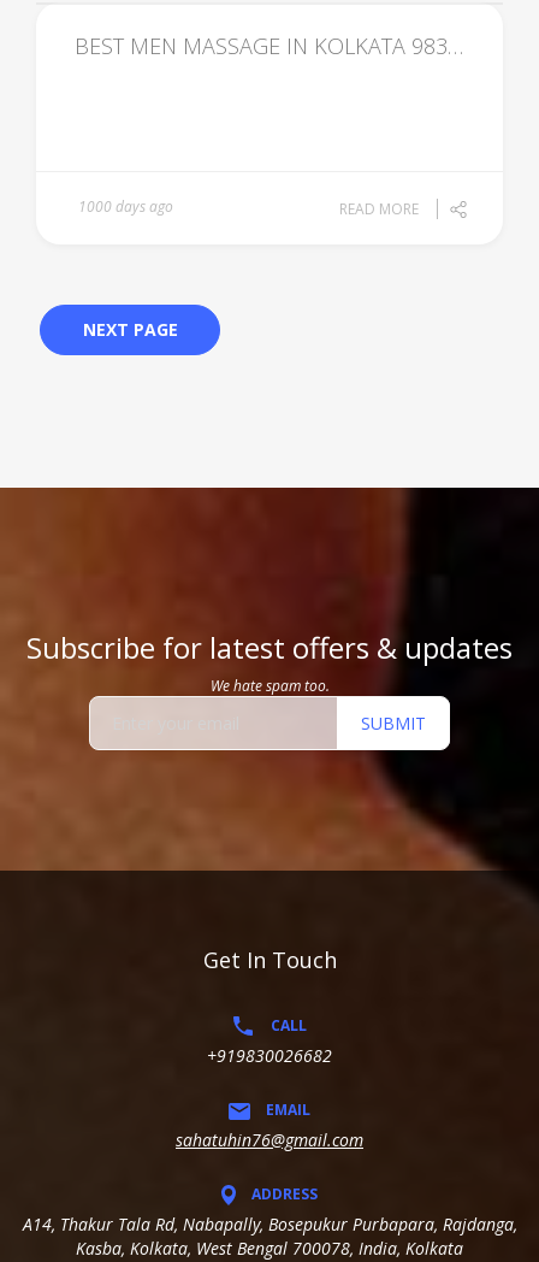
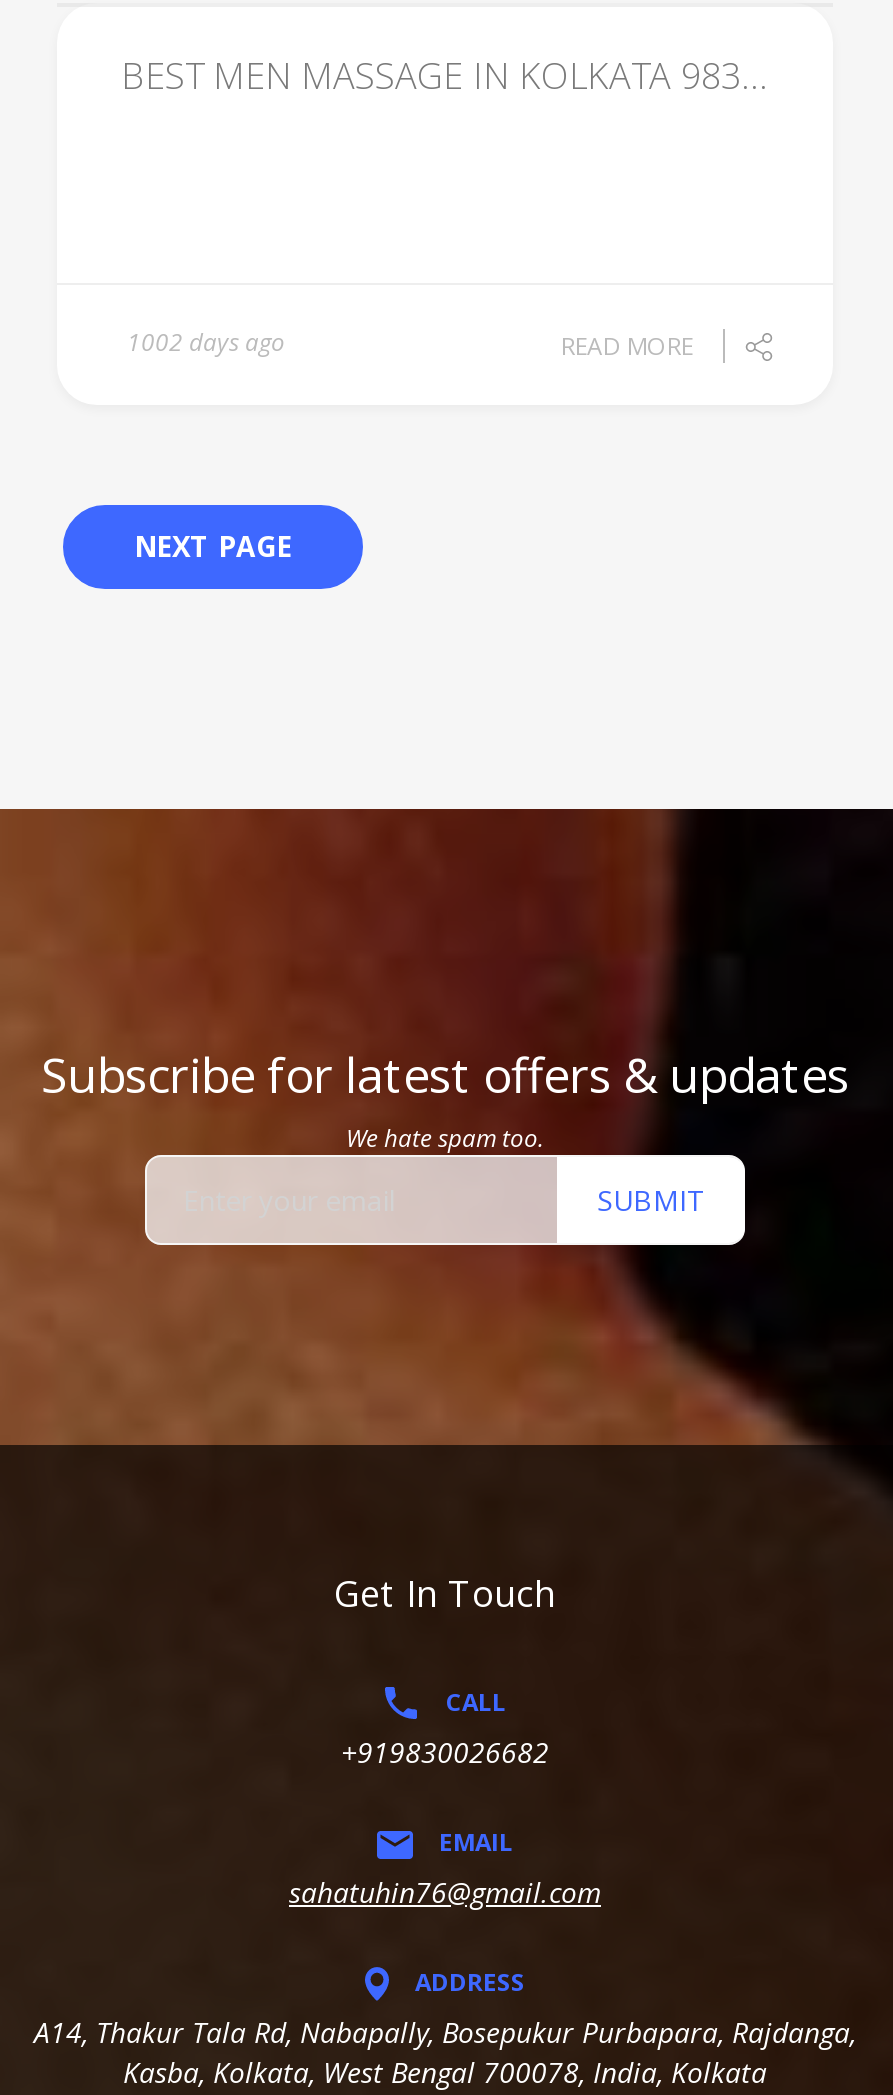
- 1000 days ago
+ 1002 days ago
